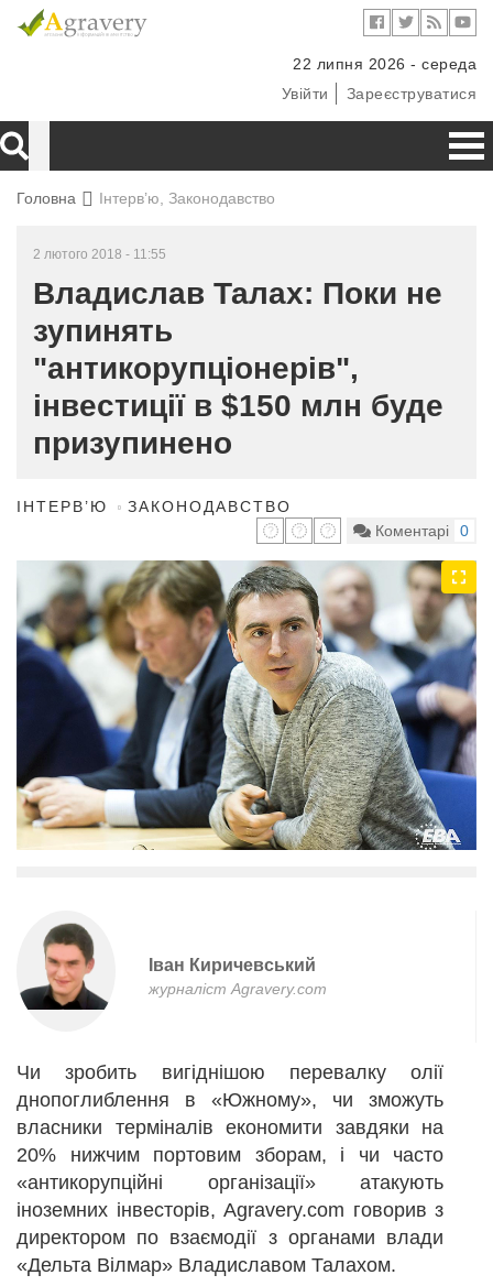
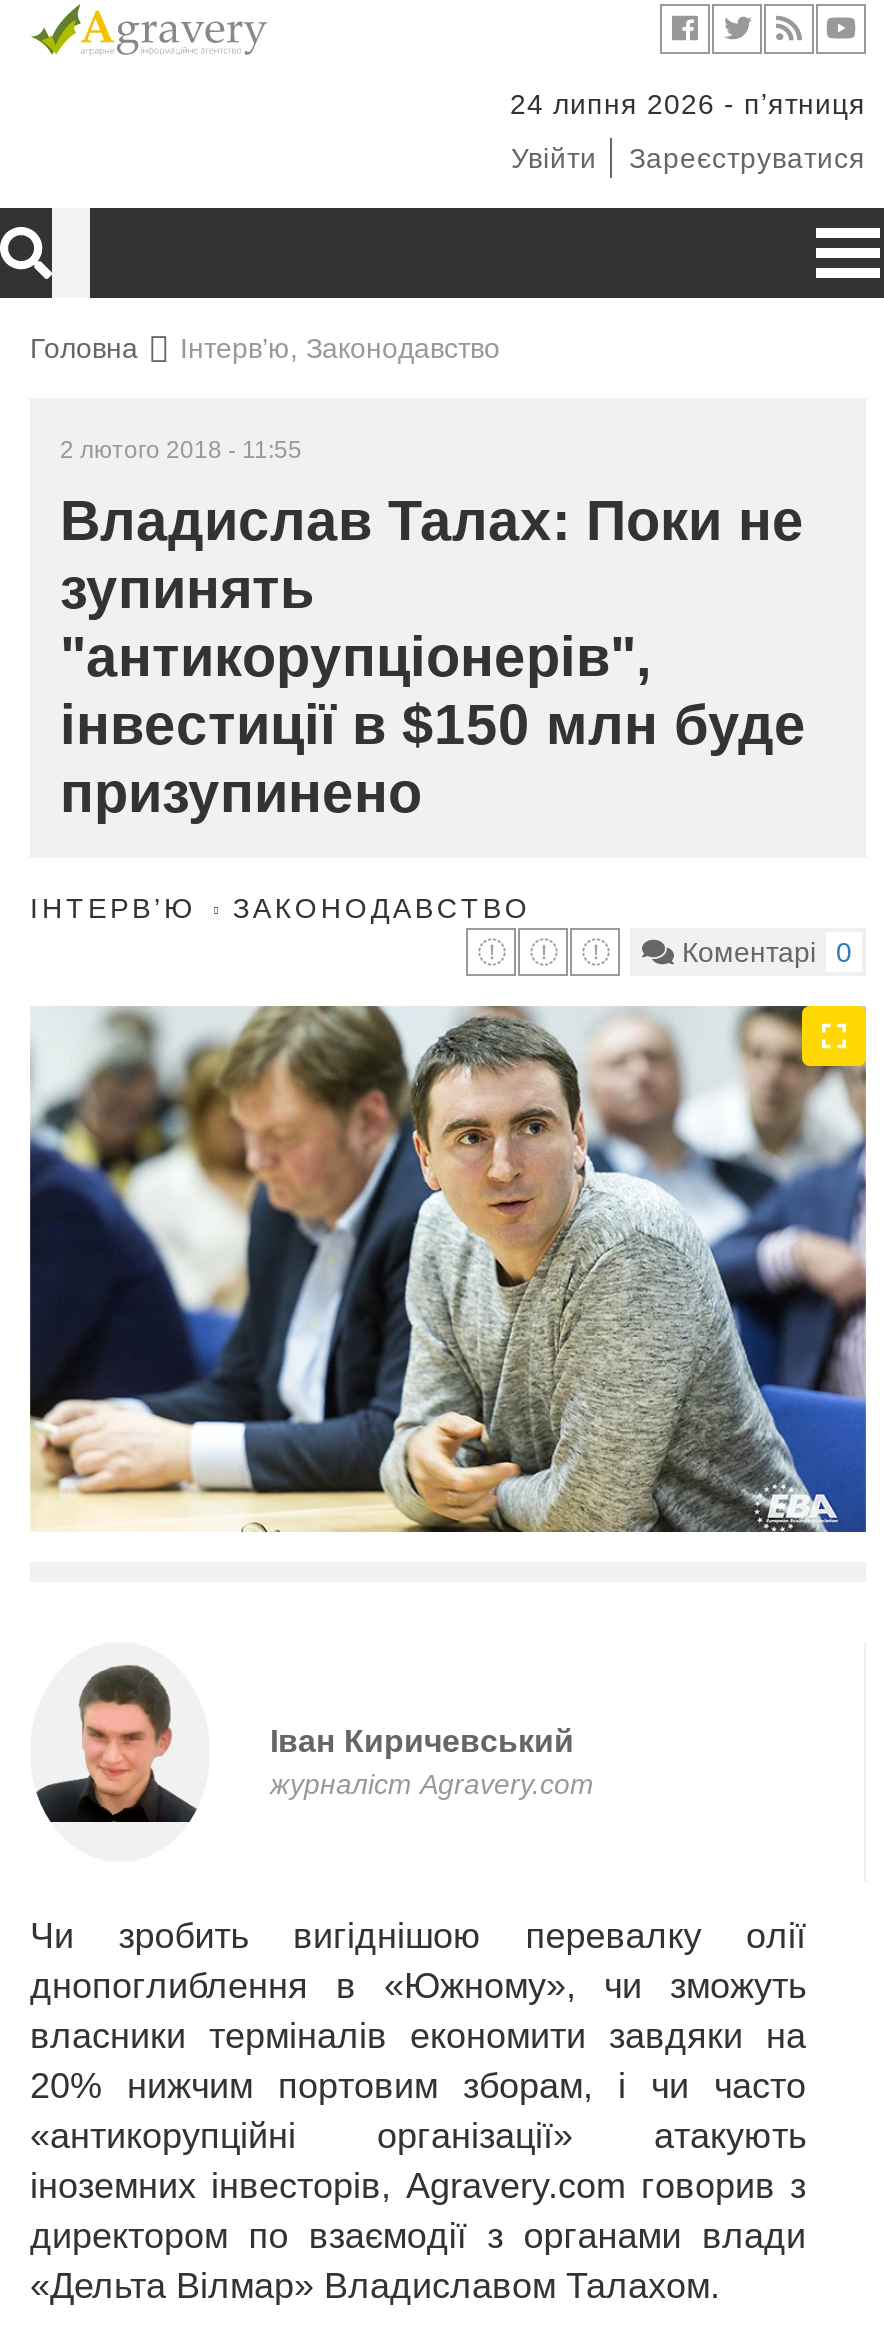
- 22 липня 2026 - середа
+ 24 липня 2026 - пʼятниця
